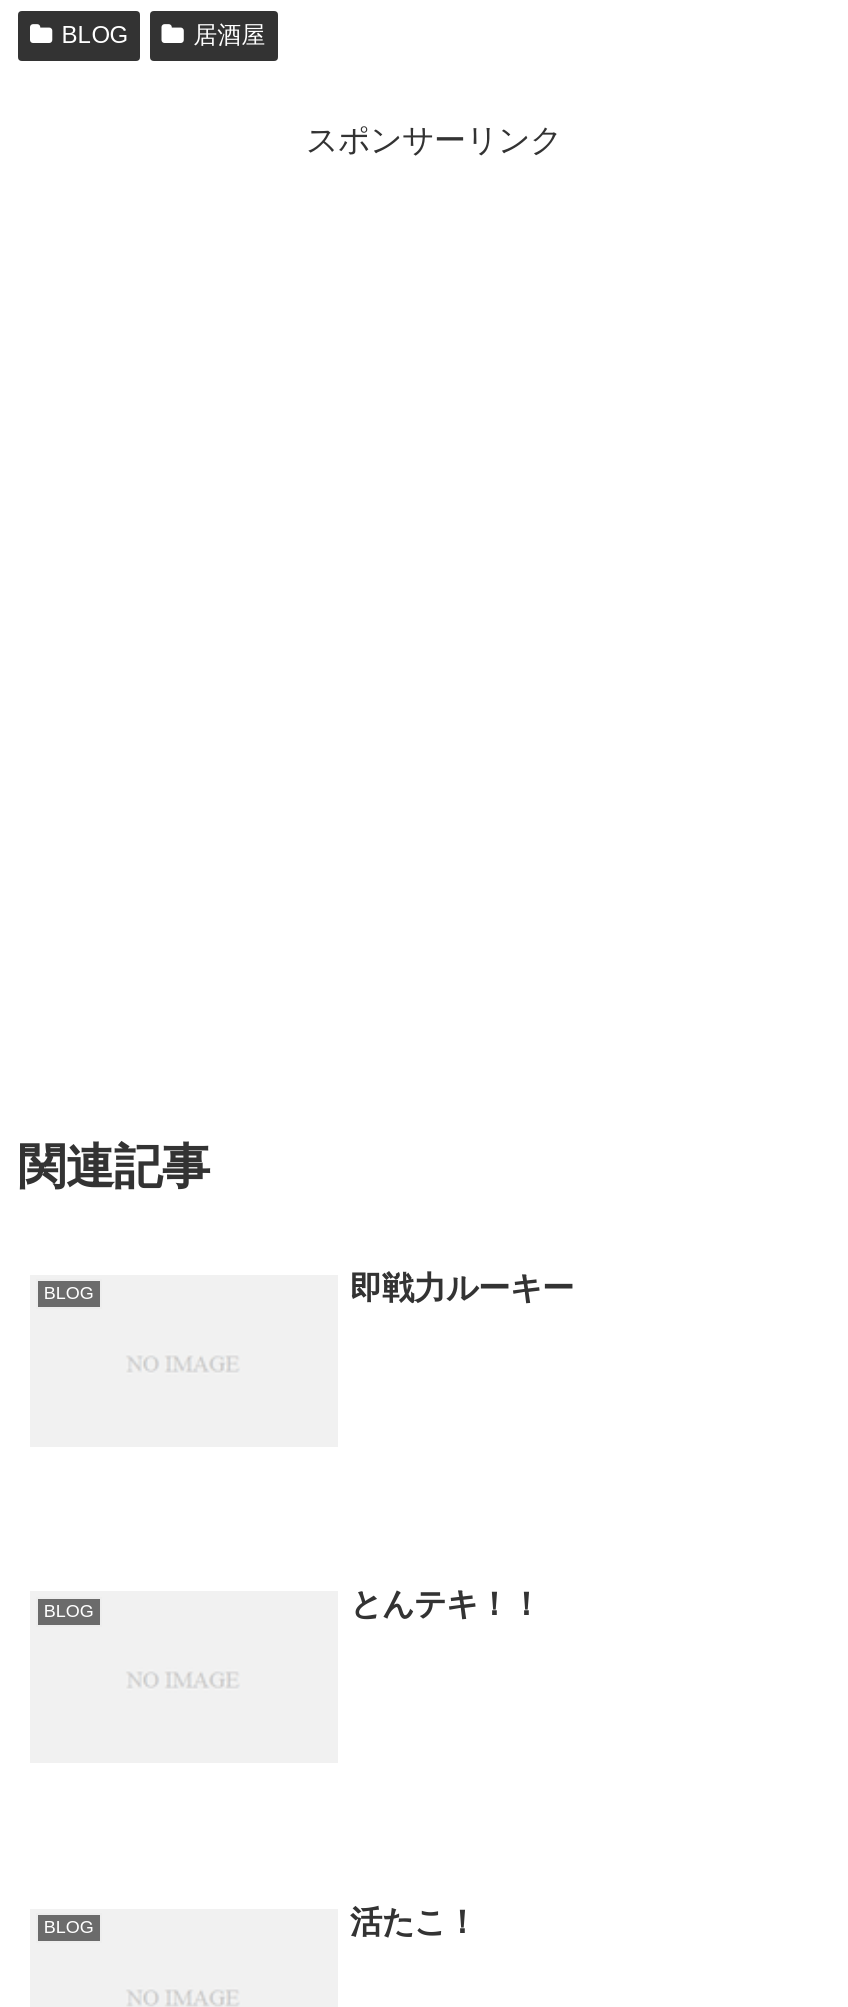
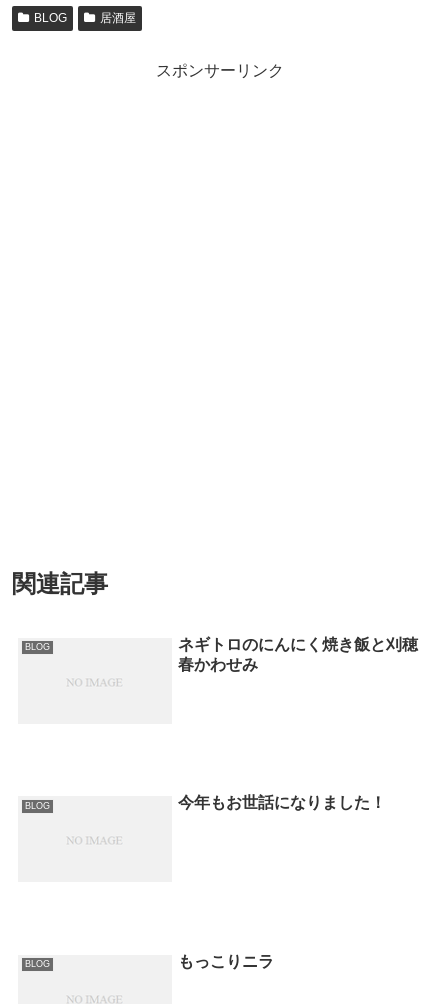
- 即戦力ルーキー
+ ネギトロのにんにく焼き飯と刈穂
+ 春かわせみ

- とんテキ！！
+ 今年もお世話になりました！

- 活たこ！
+ もっこりニラ
